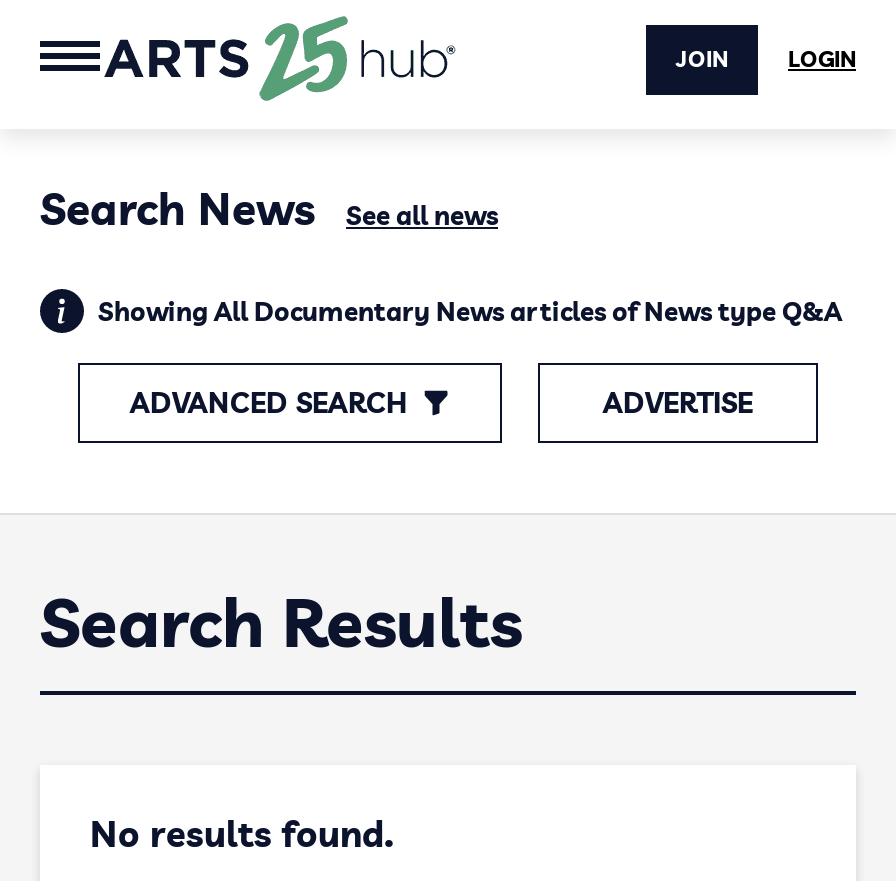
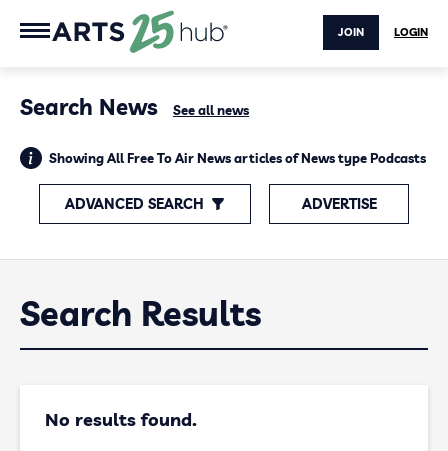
- Showing All Documentary News articles of News type Q&A
+ Showing All Free To Air News articles of News type Podcasts
